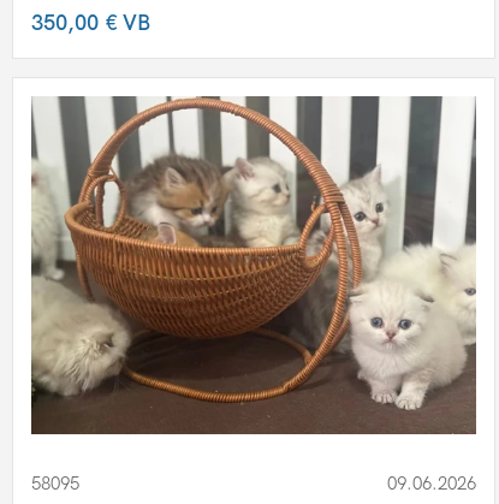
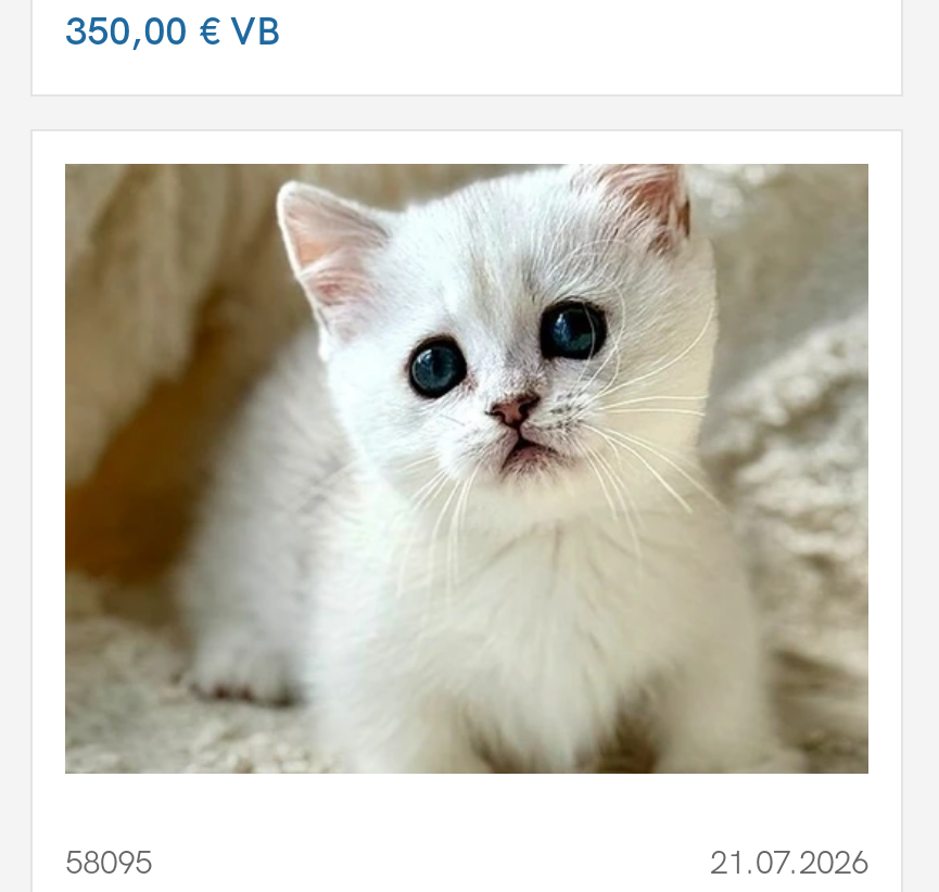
- [image]
- 09.06.2026
+ [image]
+ 21.07.2026
